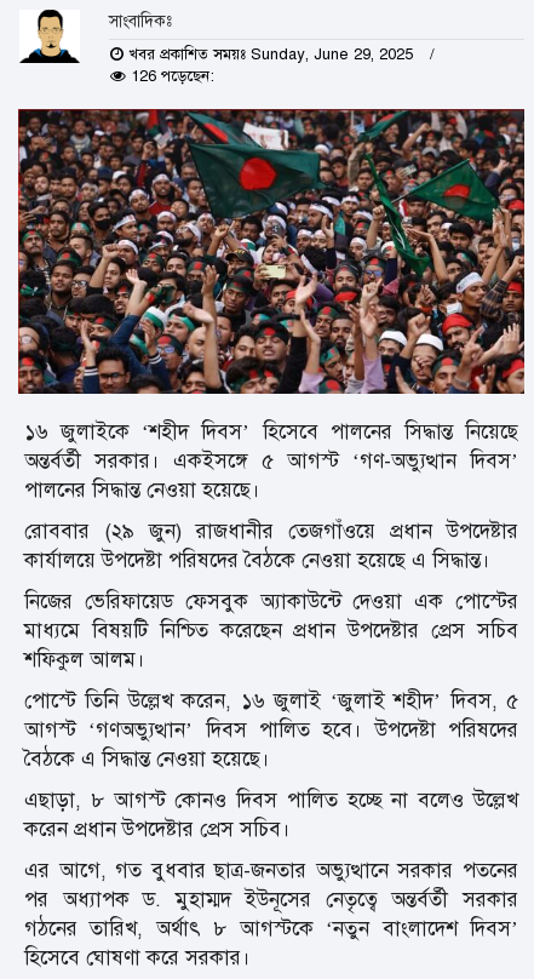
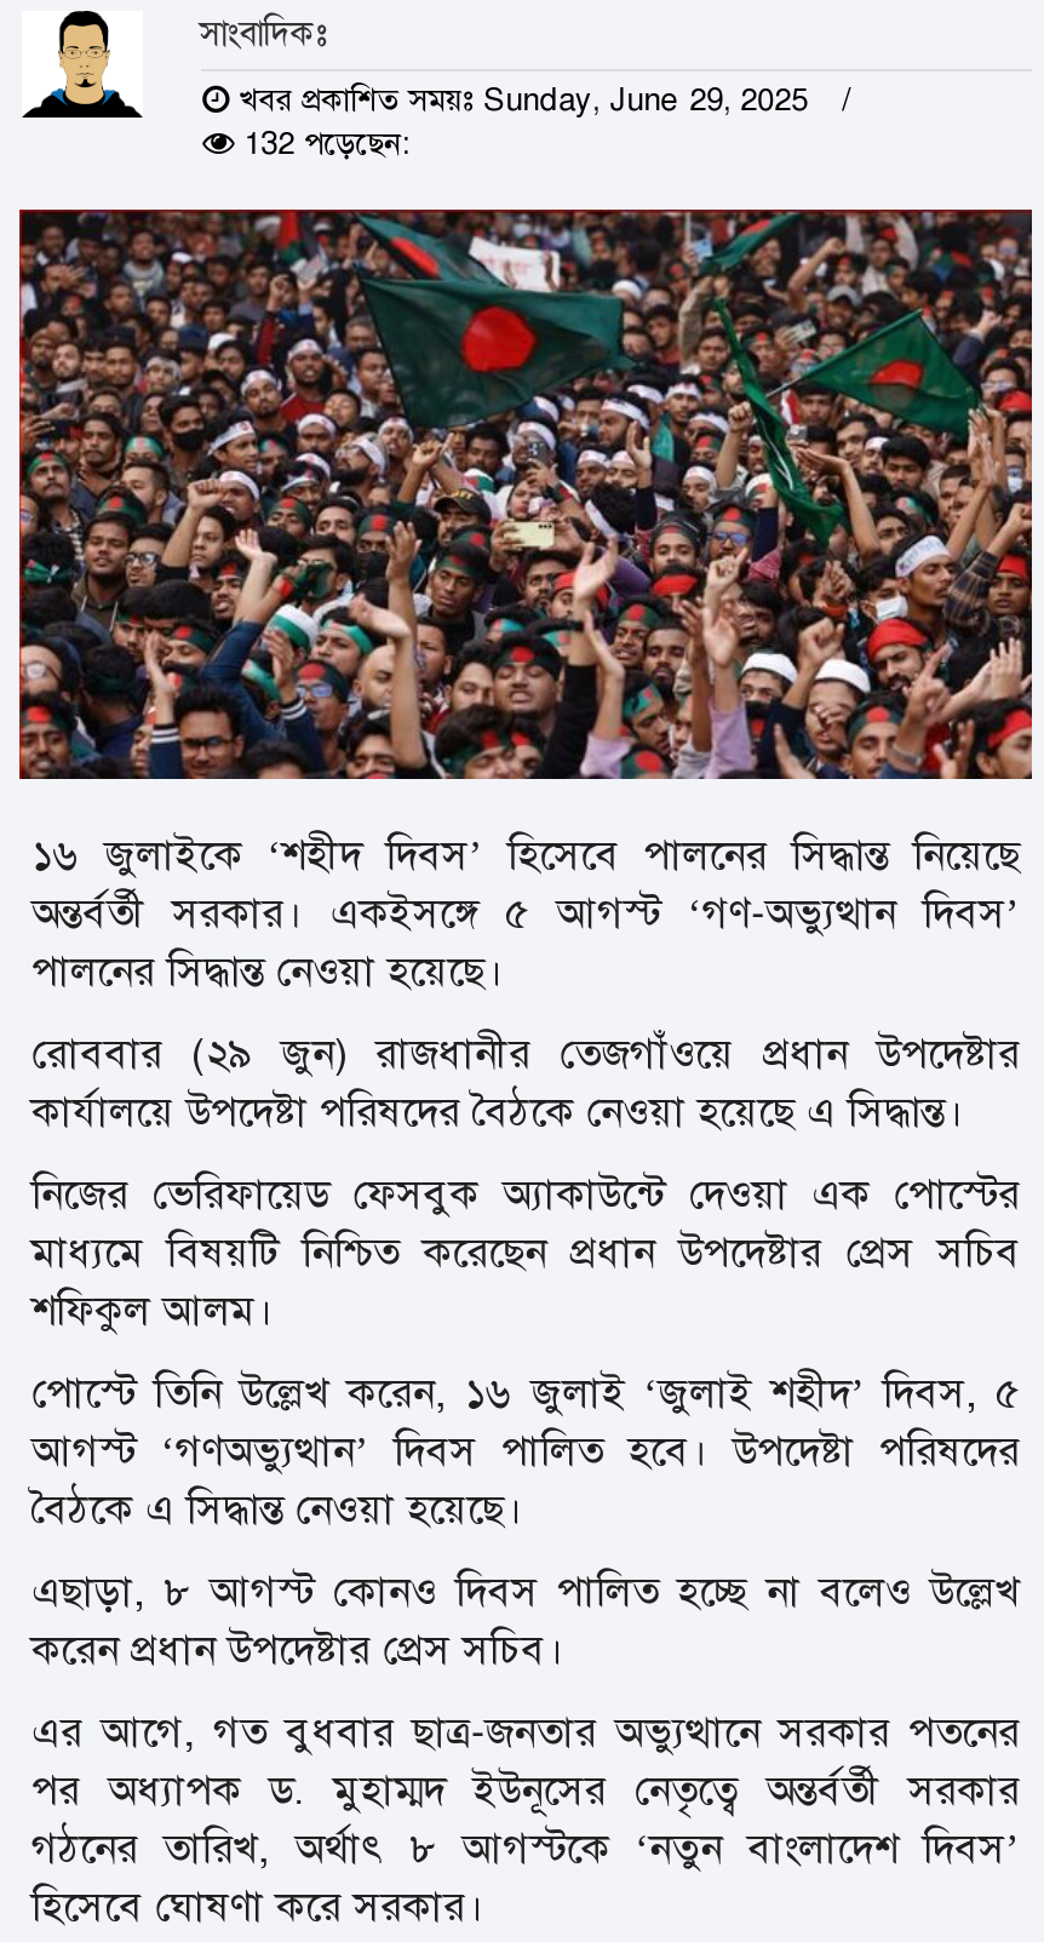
- 126 পড়েছেন:
+ 132 পড়েছেন:
